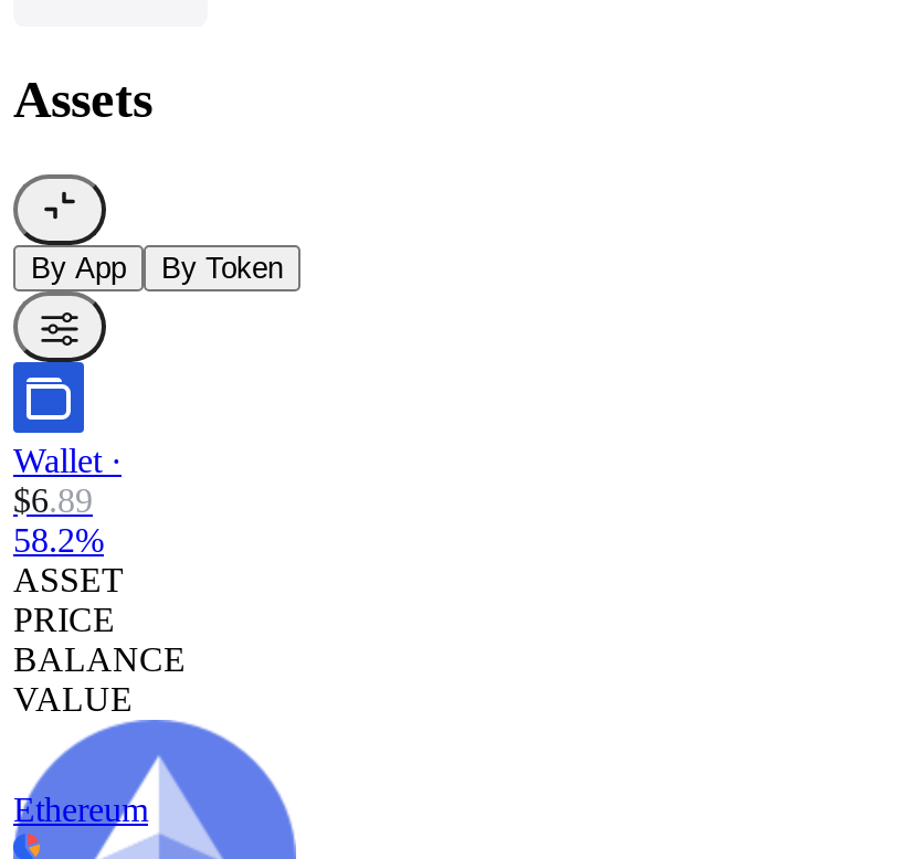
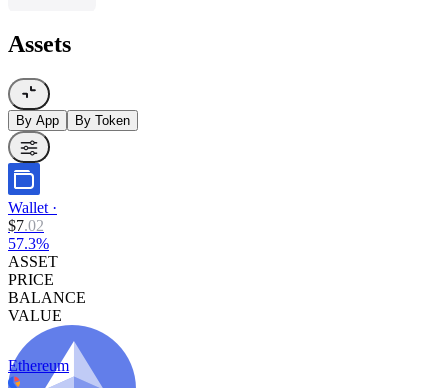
- $6.89
+ $7.02

- 58.2%
+ 57.3%
